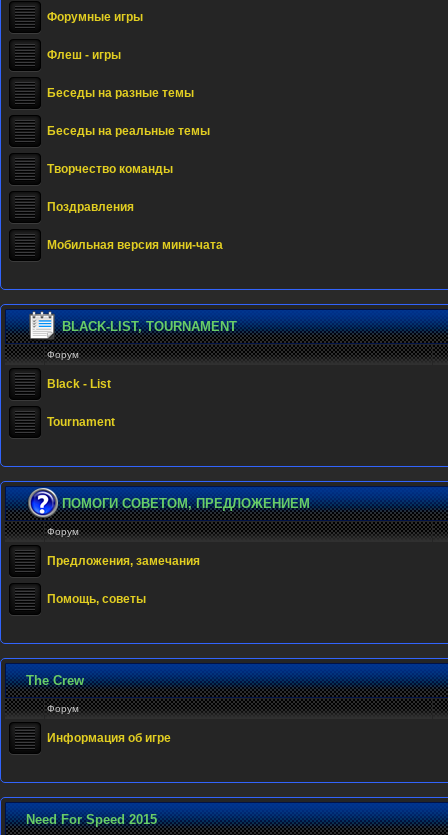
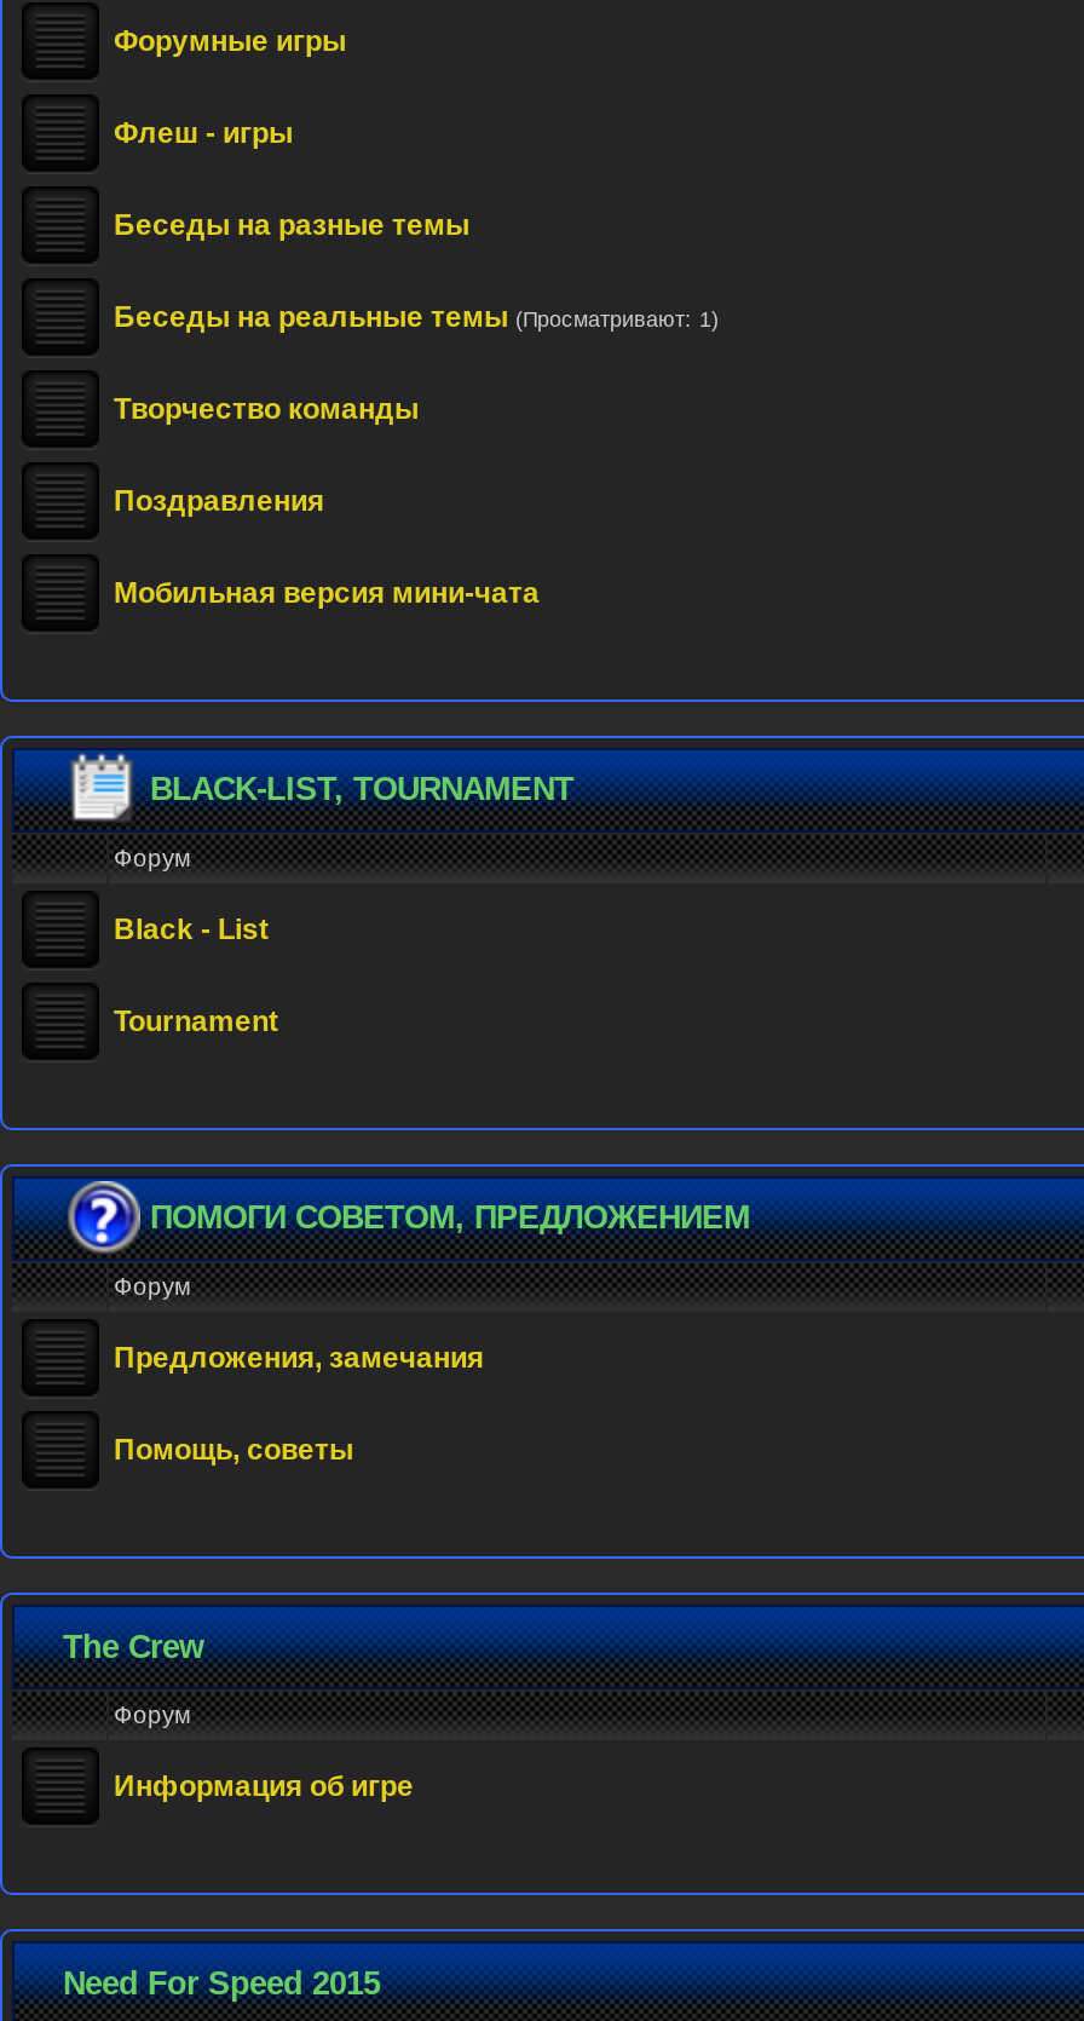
- Беседы на реальные темы
+ Беседы на реальные темы (Просматривают: 1)
